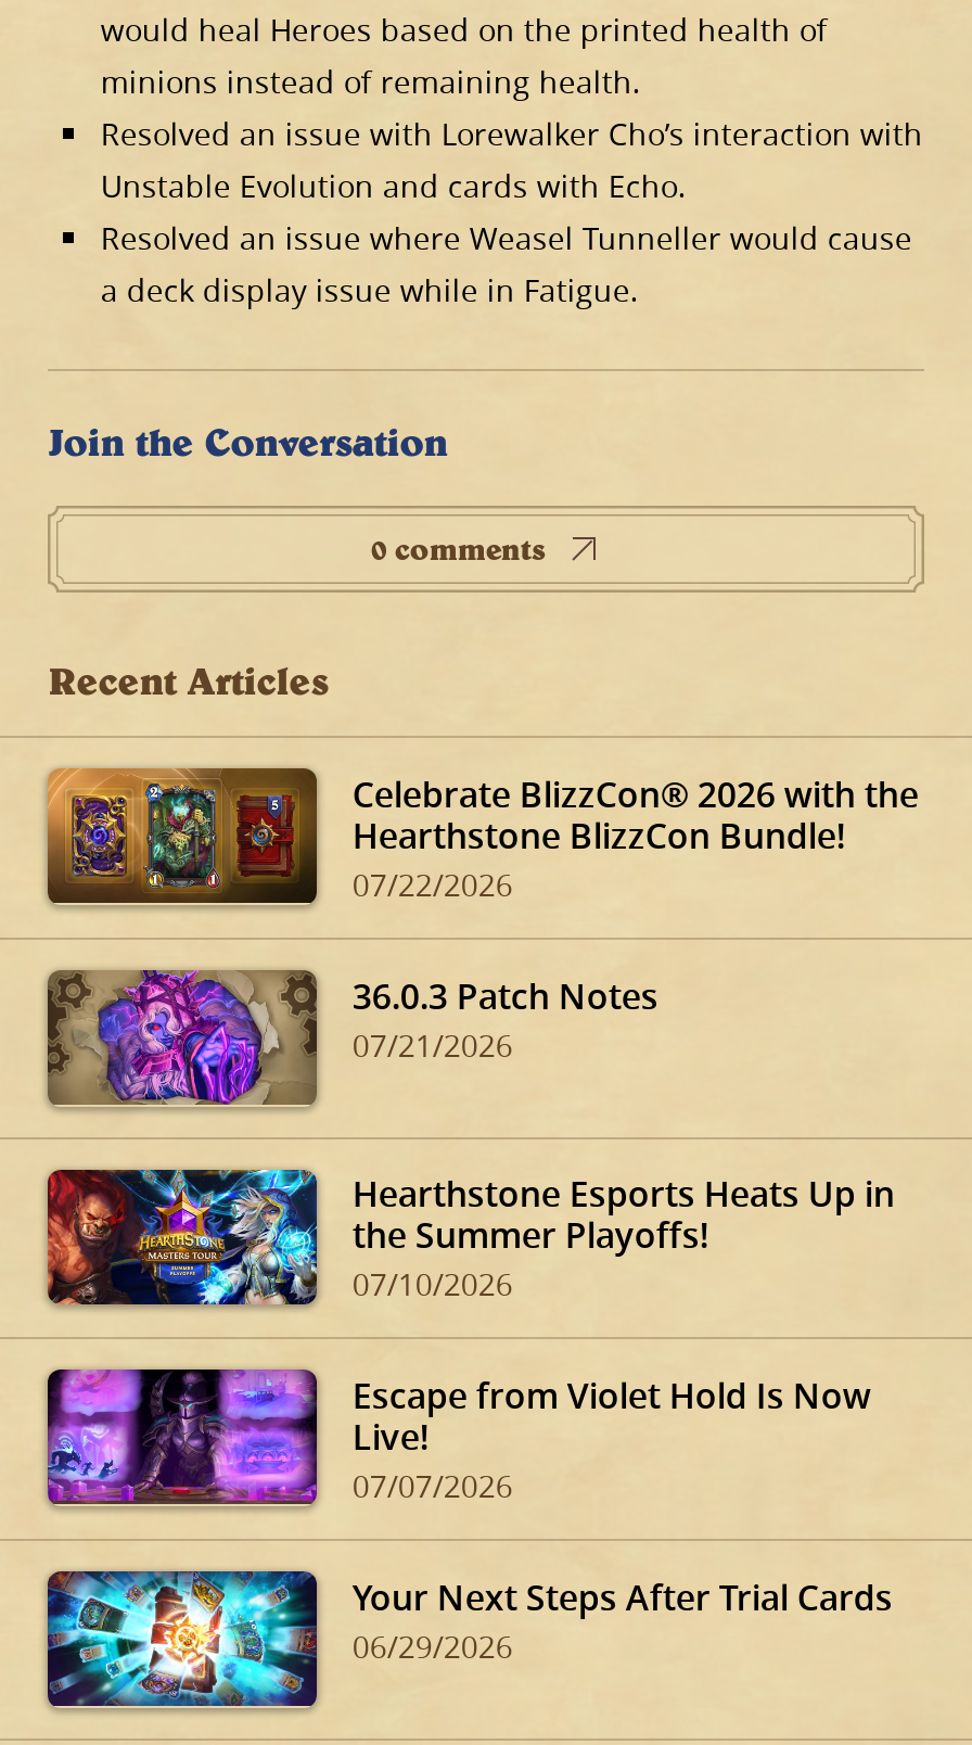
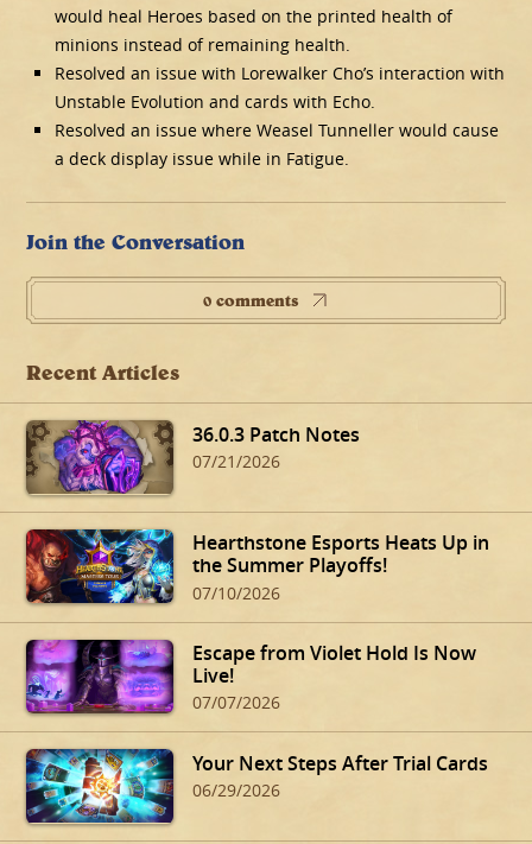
- [image]
- Celebrate BlizzCon® 2026 with the
- Hearthstone BlizzCon Bundle!
- 07/22/2026
